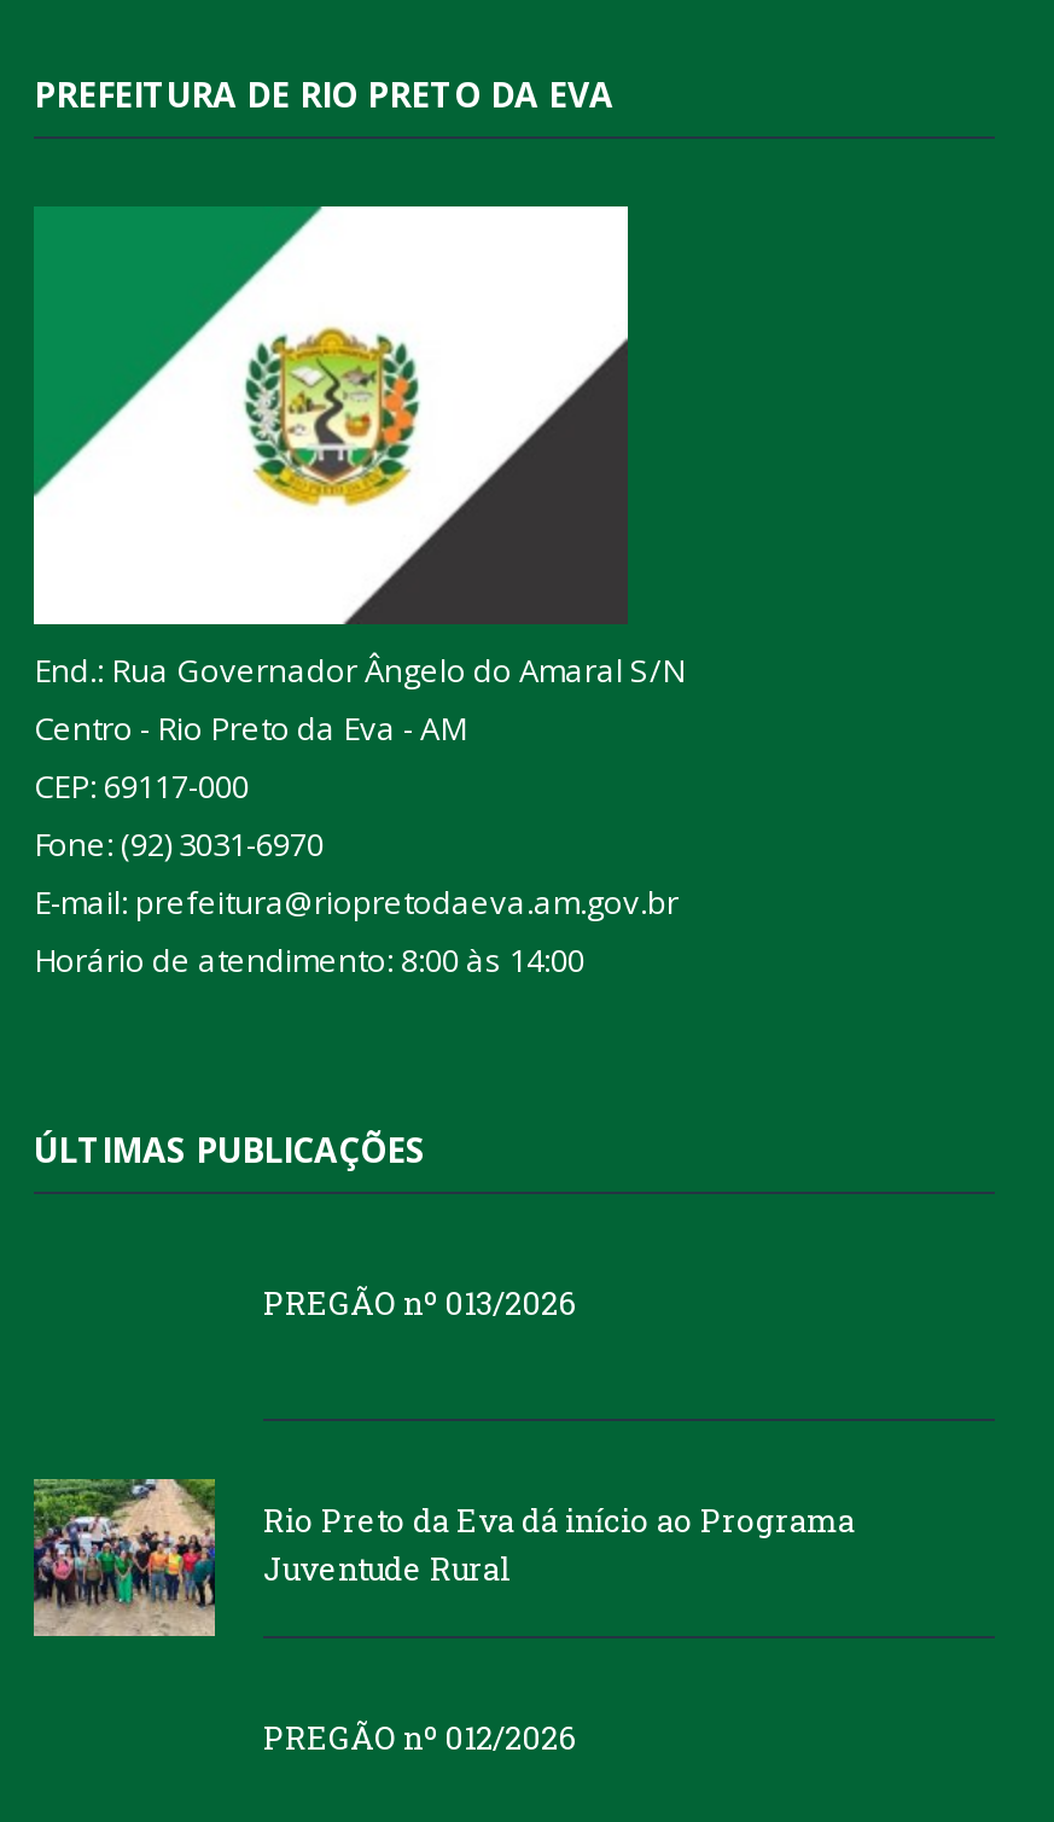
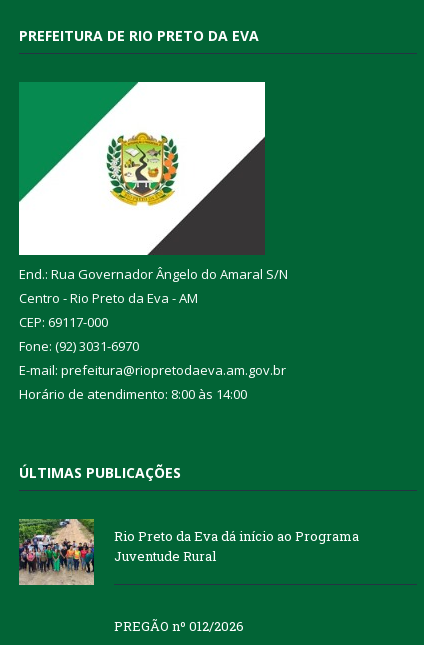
- PREGÃO nº 013/2026
